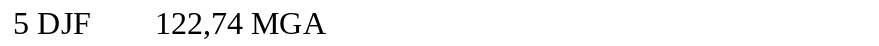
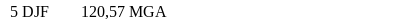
- 5 DJF 122,74 MGA
+ 5 DJF 120,57 MGA
